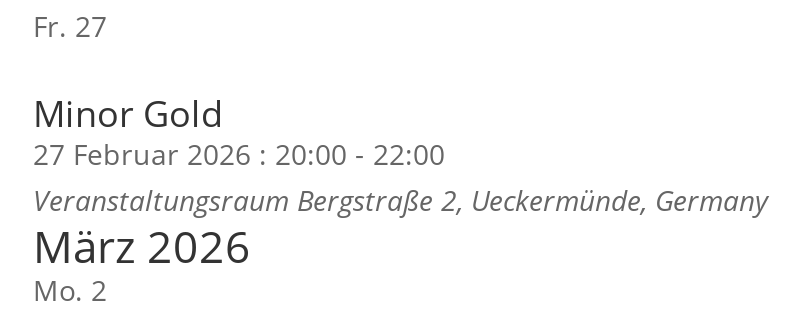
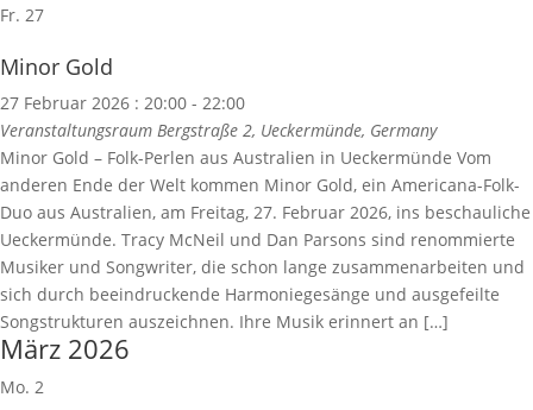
+ Minor Gold – Folk-Perlen aus Australien in Ueckermünde Vom
+ anderen Ende der Welt kommen Minor Gold, ein Americana-Folk-
+ Duo aus Australien, am Freitag, 27. Februar 2026, ins beschauliche
+ Ueckermünde. Tracy McNeil und Dan Parsons sind renommierte
+ Musiker und Songwriter, die schon lange zusammenarbeiten und
+ sich durch beeindruckende Harmoniegesänge und ausgefeilte
+ Songstrukturen auszeichnen. Ihre Musik erinnert an […]
